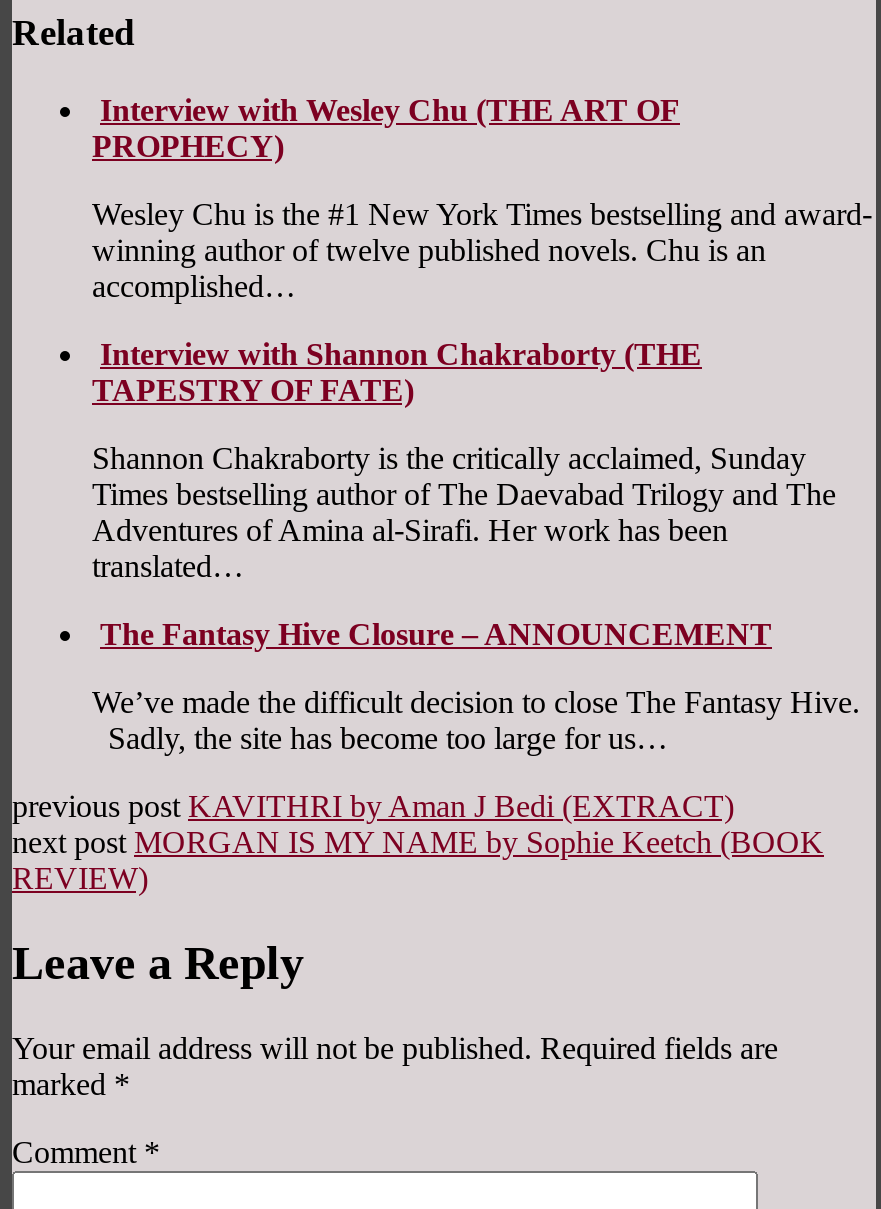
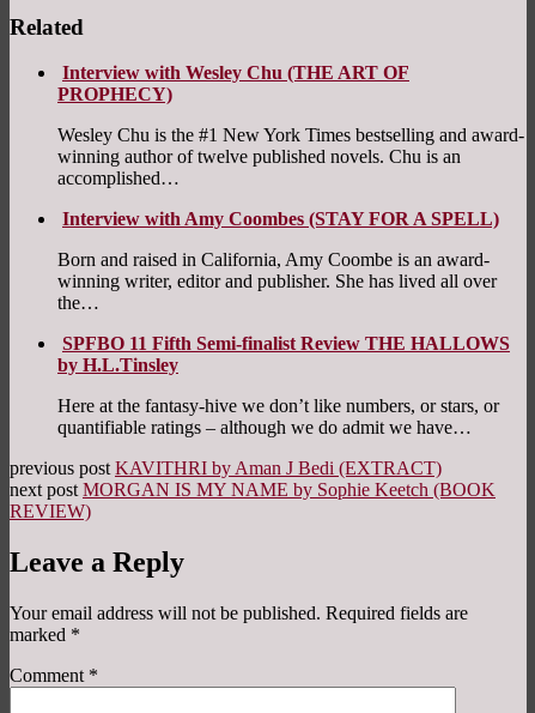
- Interview with Shannon Chakraborty (THE
- TAPESTRY OF FATE)
+ Interview with Amy Coombes (STAY FOR A SPELL)

- Shannon Chakraborty is the critically acclaimed, Sunday
- Times bestselling author of The Daevabad Trilogy and The
- Adventures of Amina al-Sirafi. Her work has been
- translated…
+ Born and raised in California, Amy Coombe is an award-
+ winning writer, editor and publisher. She has lived all over
+ the…

- The Fantasy Hive Closure – ANNOUNCEMENT
+ SPFBO 11 Fifth Semi-finalist Review THE HALLOWS
+ by H.L.Tinsley

- We’ve made the difficult decision to close The Fantasy Hive.
- Sadly, the site has become too large for us…
+ Here at the fantasy-hive we don’t like numbers, or stars, or
+ quantifiable ratings – although we do admit we have…
